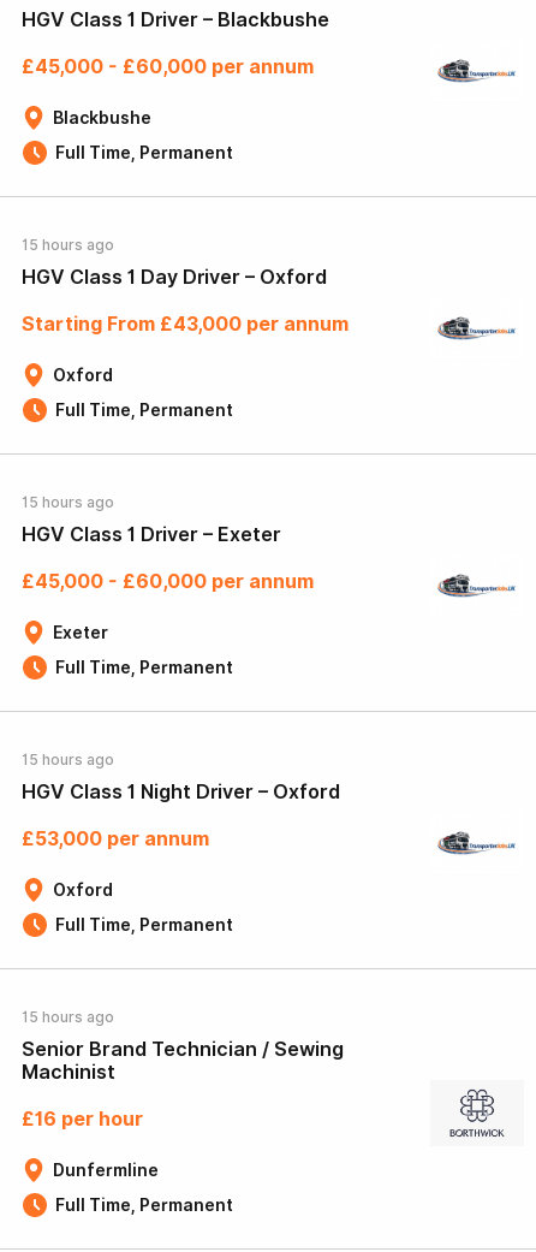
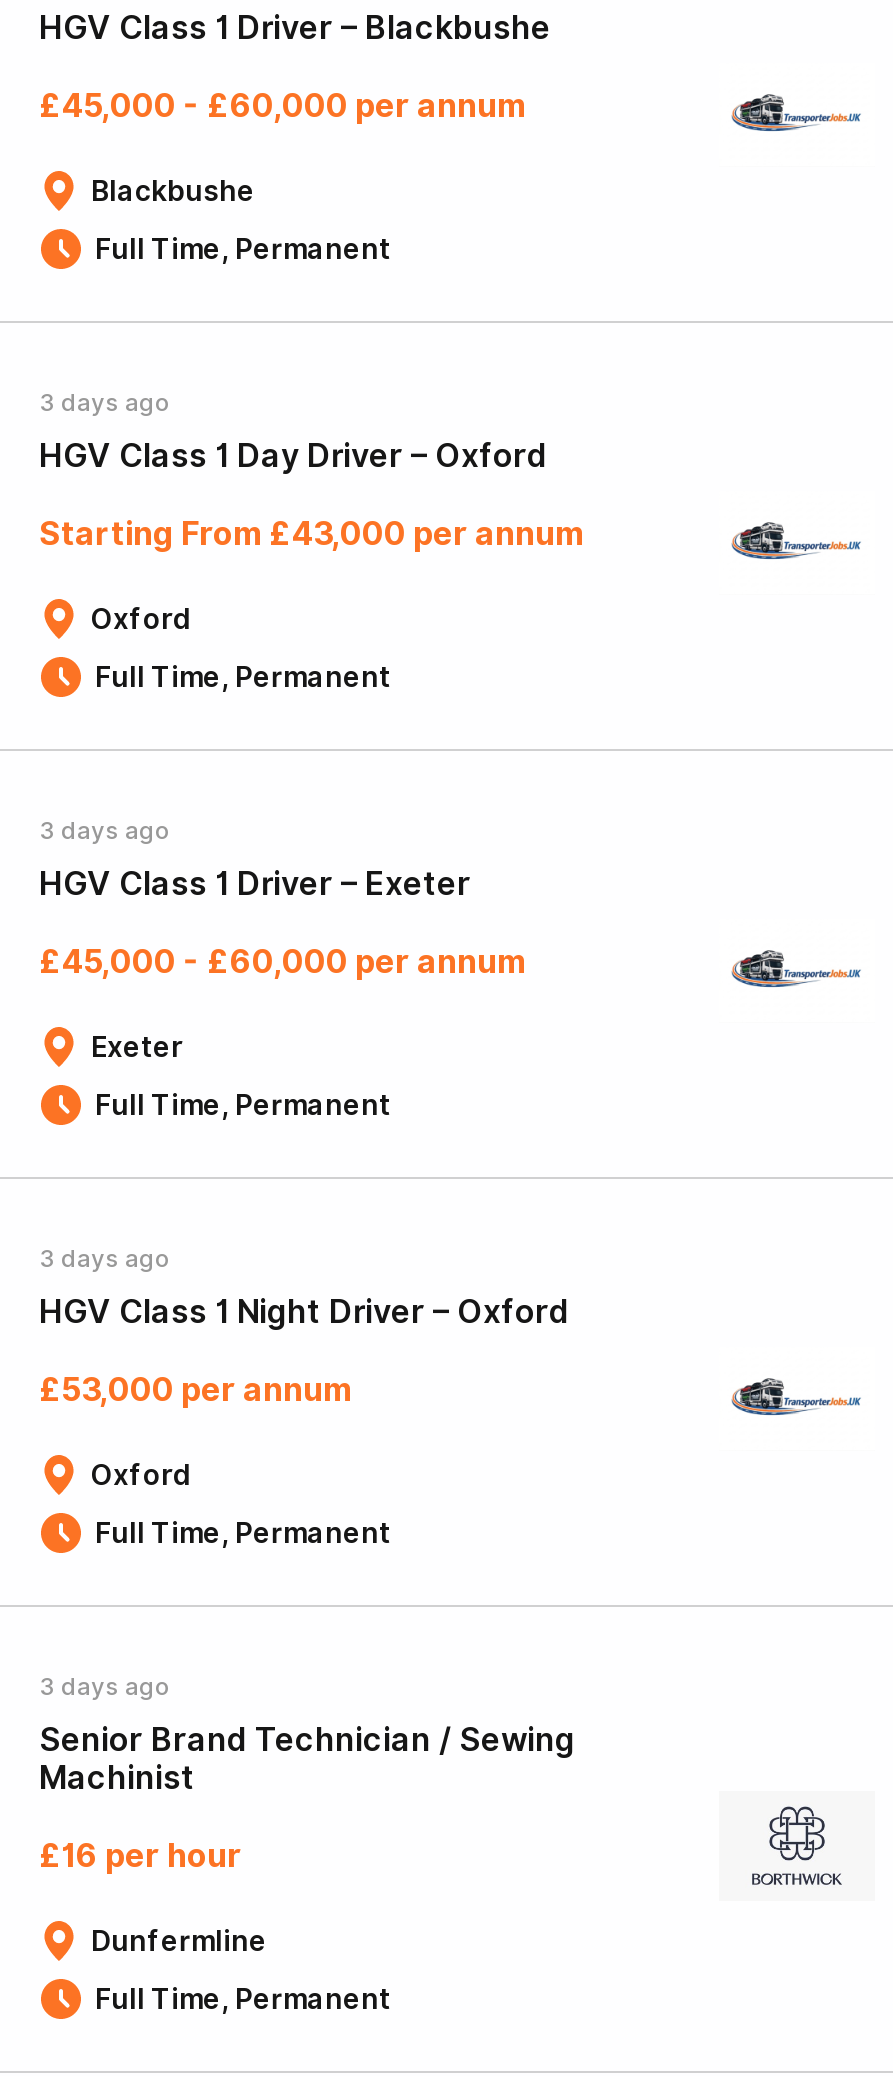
- 15 hours ago
+ 3 days ago

- 15 hours ago
+ 3 days ago

- 15 hours ago
+ 3 days ago

- 15 hours ago
+ 3 days ago
